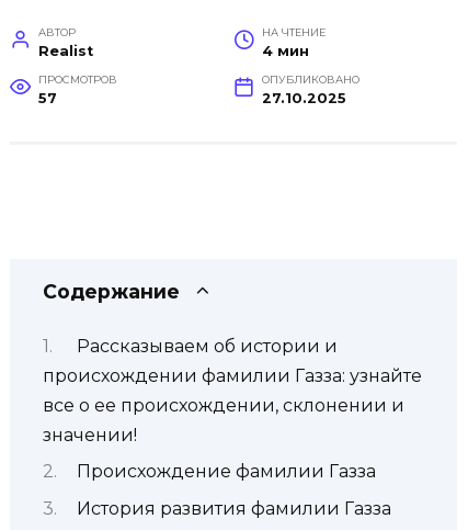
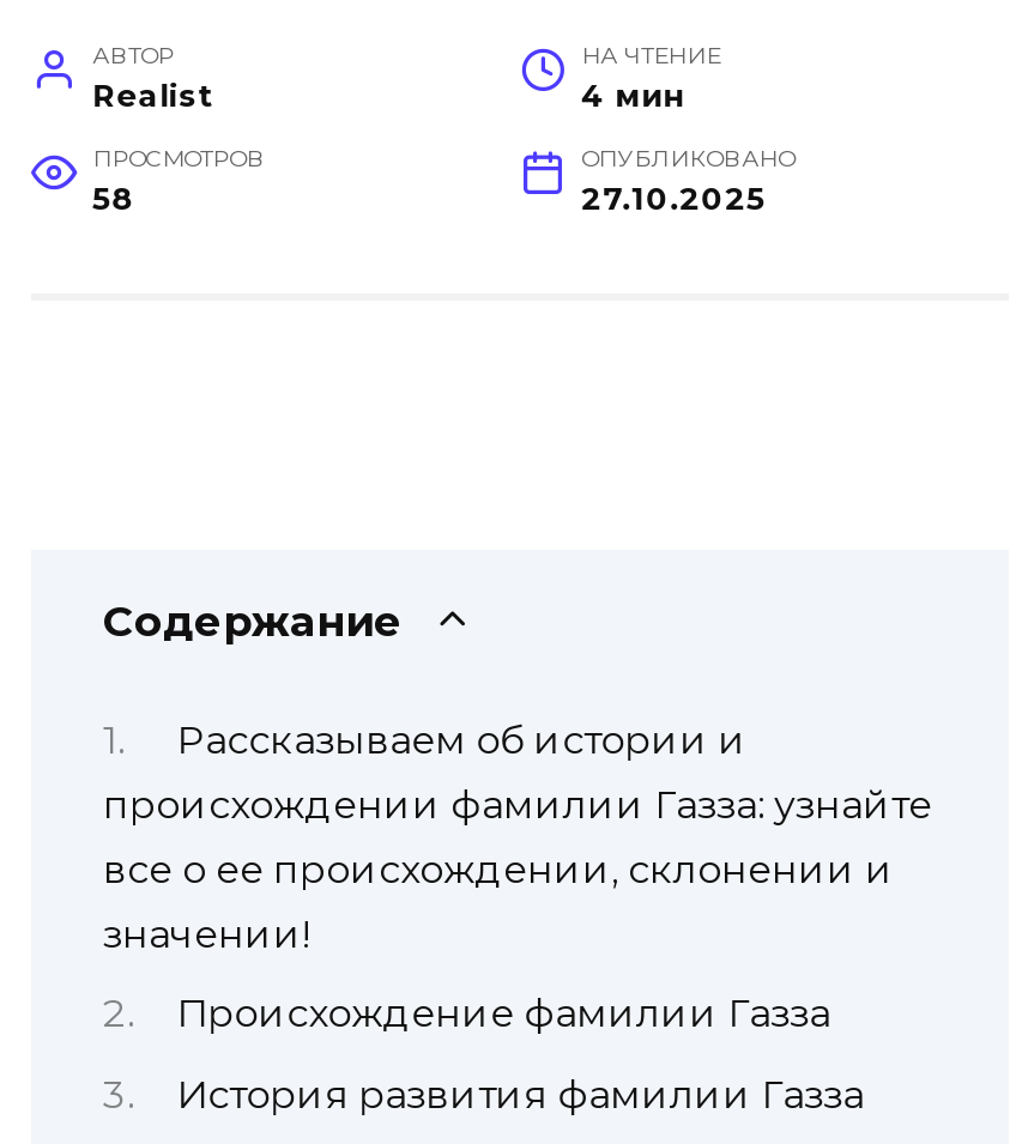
- 57
+ 58
